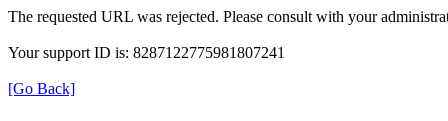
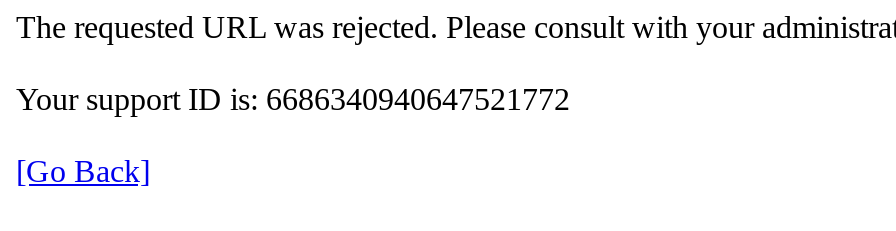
- Your support ID is: 8287122775981807241
+ Your support ID is: 6686340940647521772
